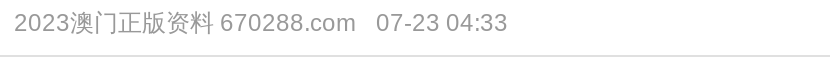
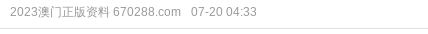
- 2023澳门正版资料 670288.com 07-23 04:33
+ 2023澳门正版资料 670288.com 07-20 04:33
